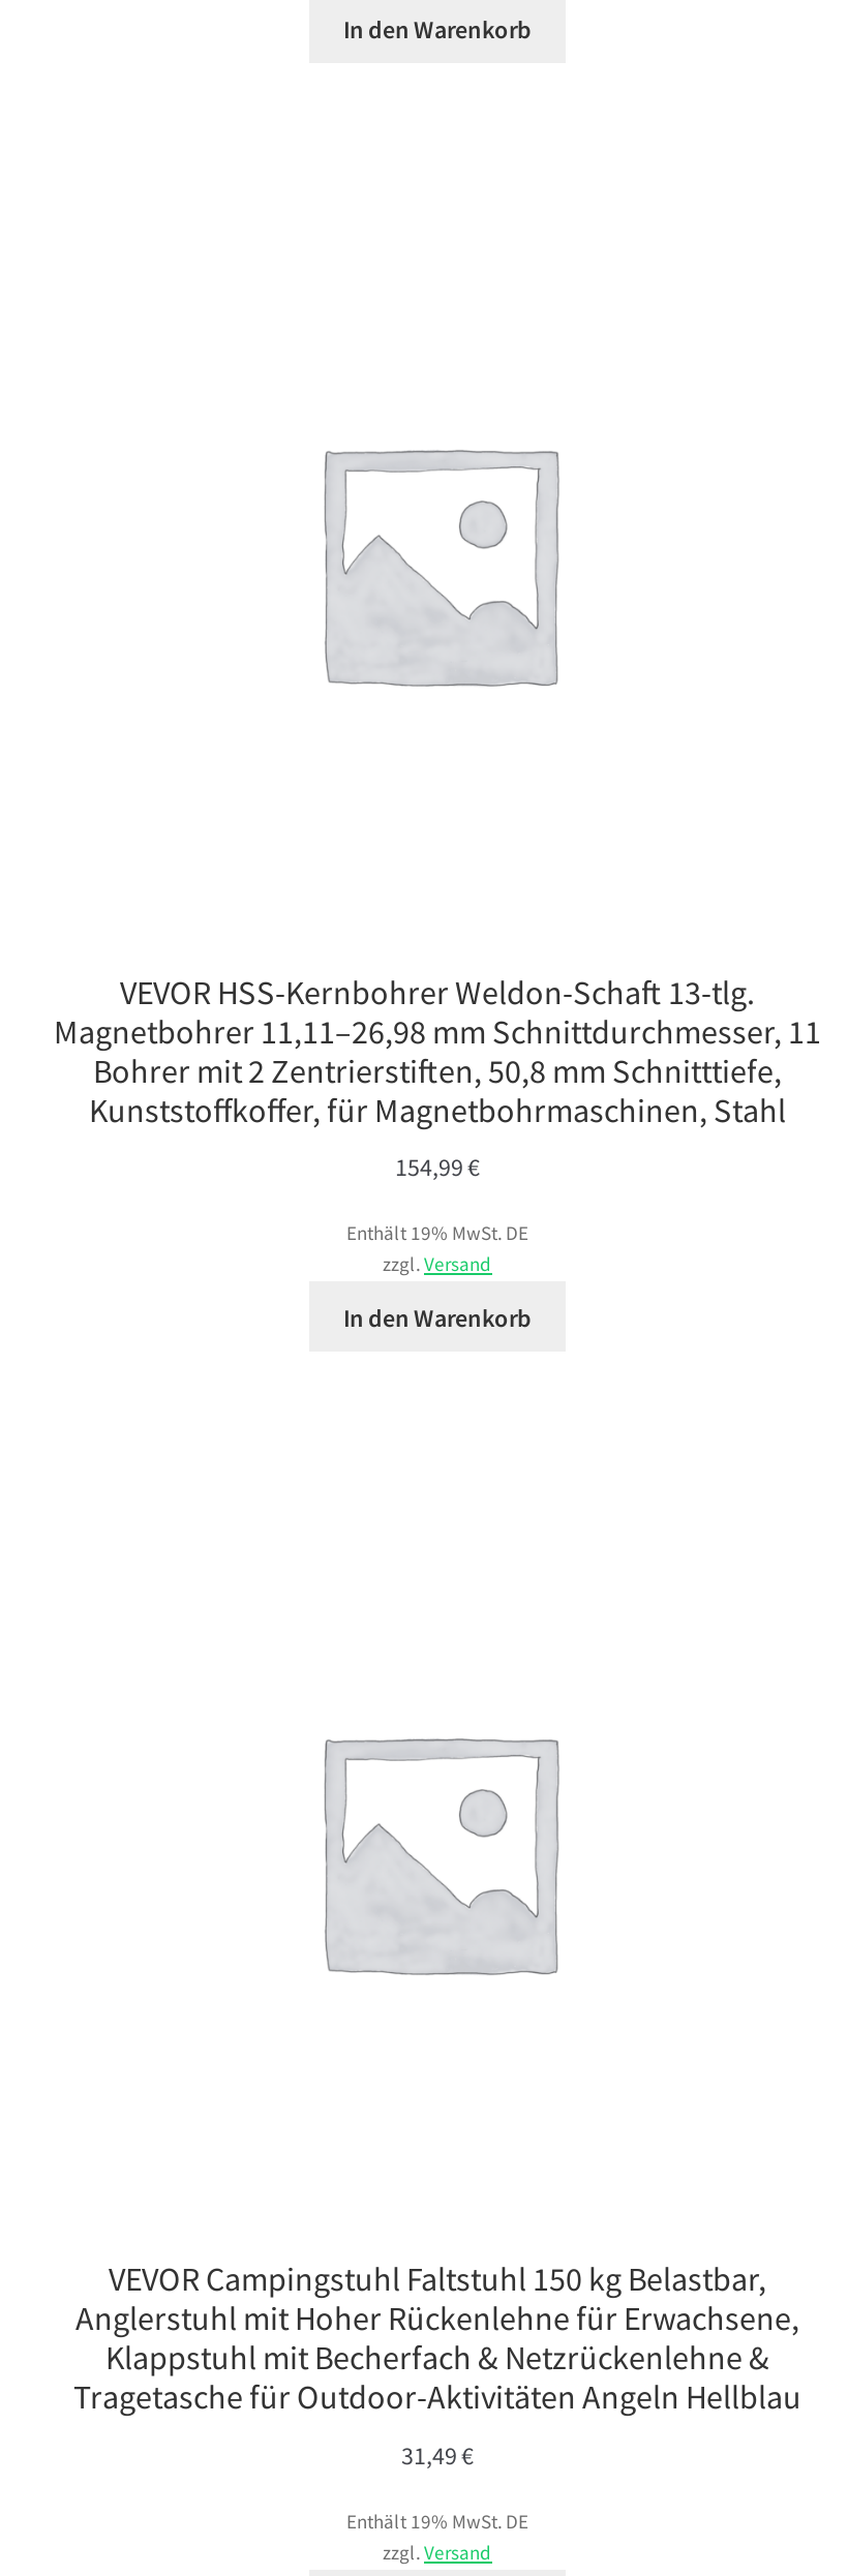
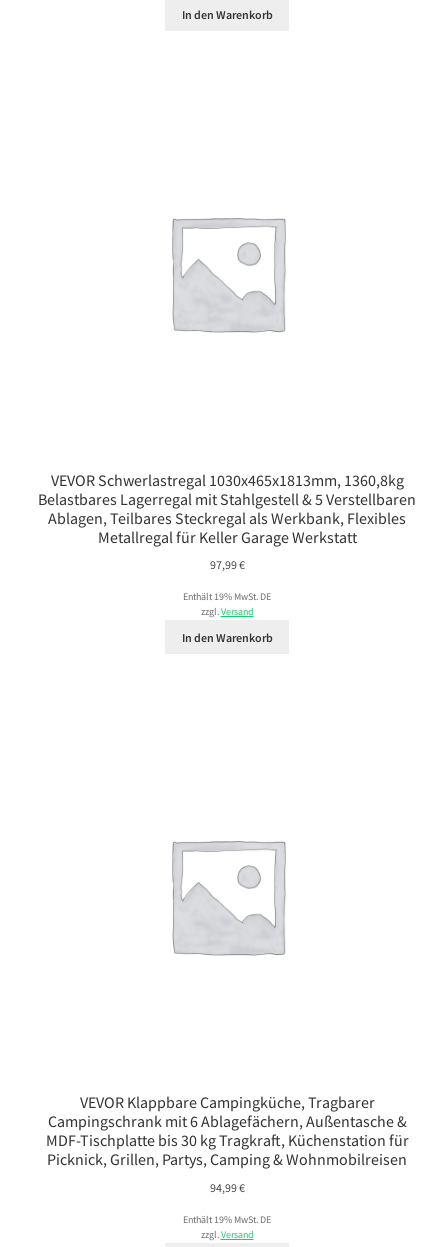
- VEVOR HSS-Kernbohrer Weldon-Schaft 13-tlg.
- Magnetbohrer 11,11–26,98 mm Schnittdurchmesser, 11
- Bohrer mit 2 Zentrierstiften, 50,8 mm Schnitttiefe,
- Kunststoffkoffer, für Magnetbohrmaschinen, Stahl
+ VEVOR Schwerlastregal 1030x465x1813mm, 1360,8kg
+ Belastbares Lagerregal mit Stahlgestell & 5 Verstellbaren
+ Ablagen, Teilbares Steckregal als Werkbank, Flexibles
+ Metallregal für Keller Garage Werkstatt

- 154,99 €
+ 97,99 €

- VEVOR Campingstuhl Faltstuhl 150 kg Belastbar,
- Anglerstuhl mit Hoher Rückenlehne für Erwachsene,
- Klappstuhl mit Becherfach & Netzrückenlehne &
- Tragetasche für Outdoor-Aktivitäten Angeln Hellblau
+ VEVOR Klappbare Campingküche, Tragbarer
+ Campingschrank mit 6 Ablagefächern, Außentasche &
+ MDF-Tischplatte bis 30 kg Tragkraft, Küchenstation für
+ Picknick, Grillen, Partys, Camping & Wohnmobilreisen

- 31,49 €
+ 94,99 €
